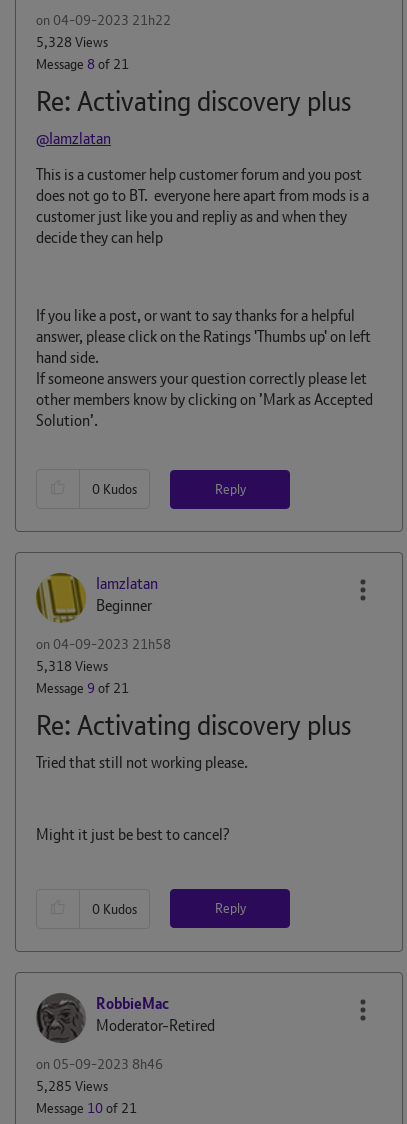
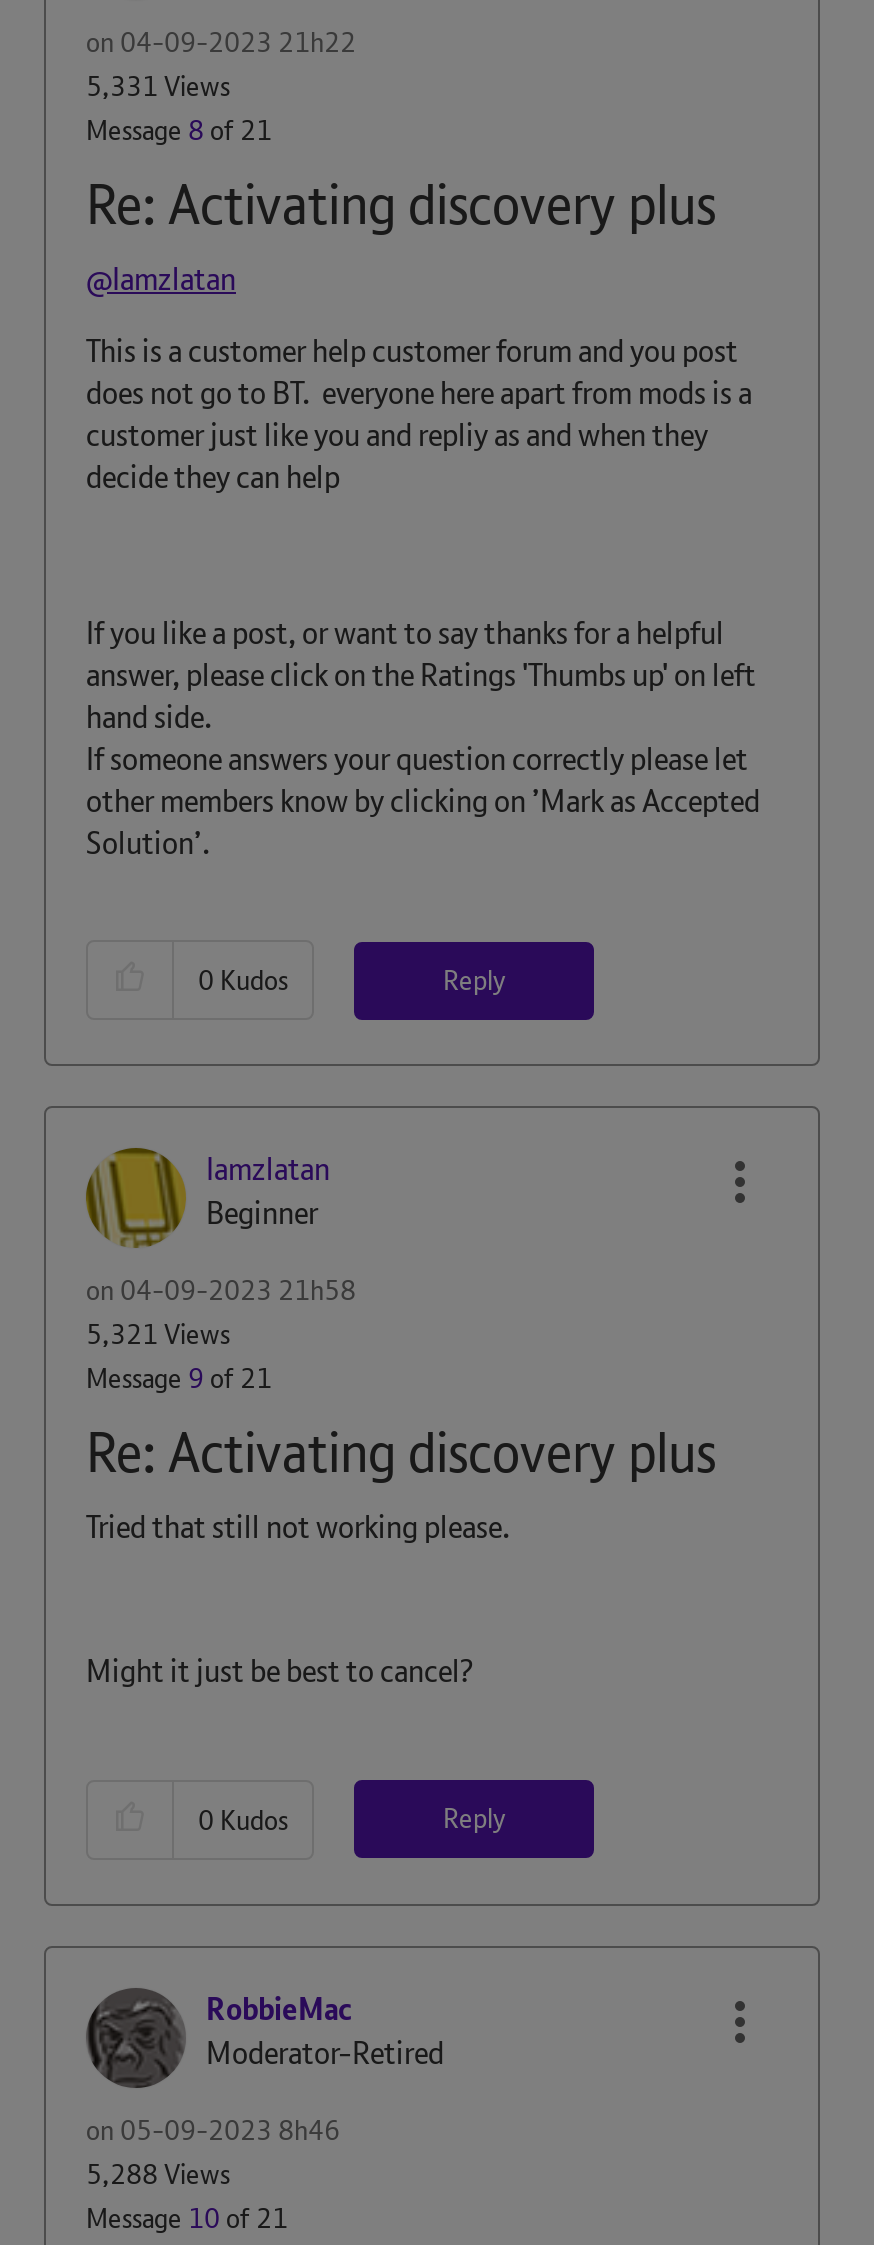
- 5,328 Views
+ 5,331 Views

- 5,318 Views
+ 5,321 Views

- 5,285 Views
+ 5,288 Views
